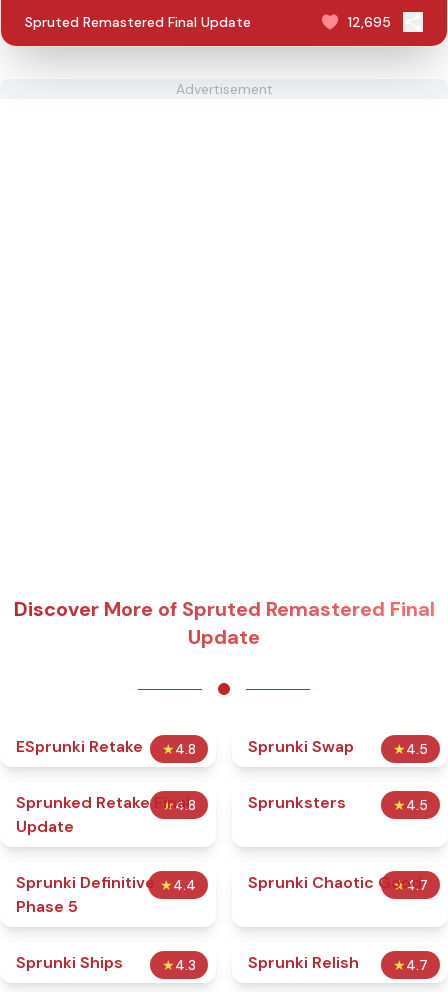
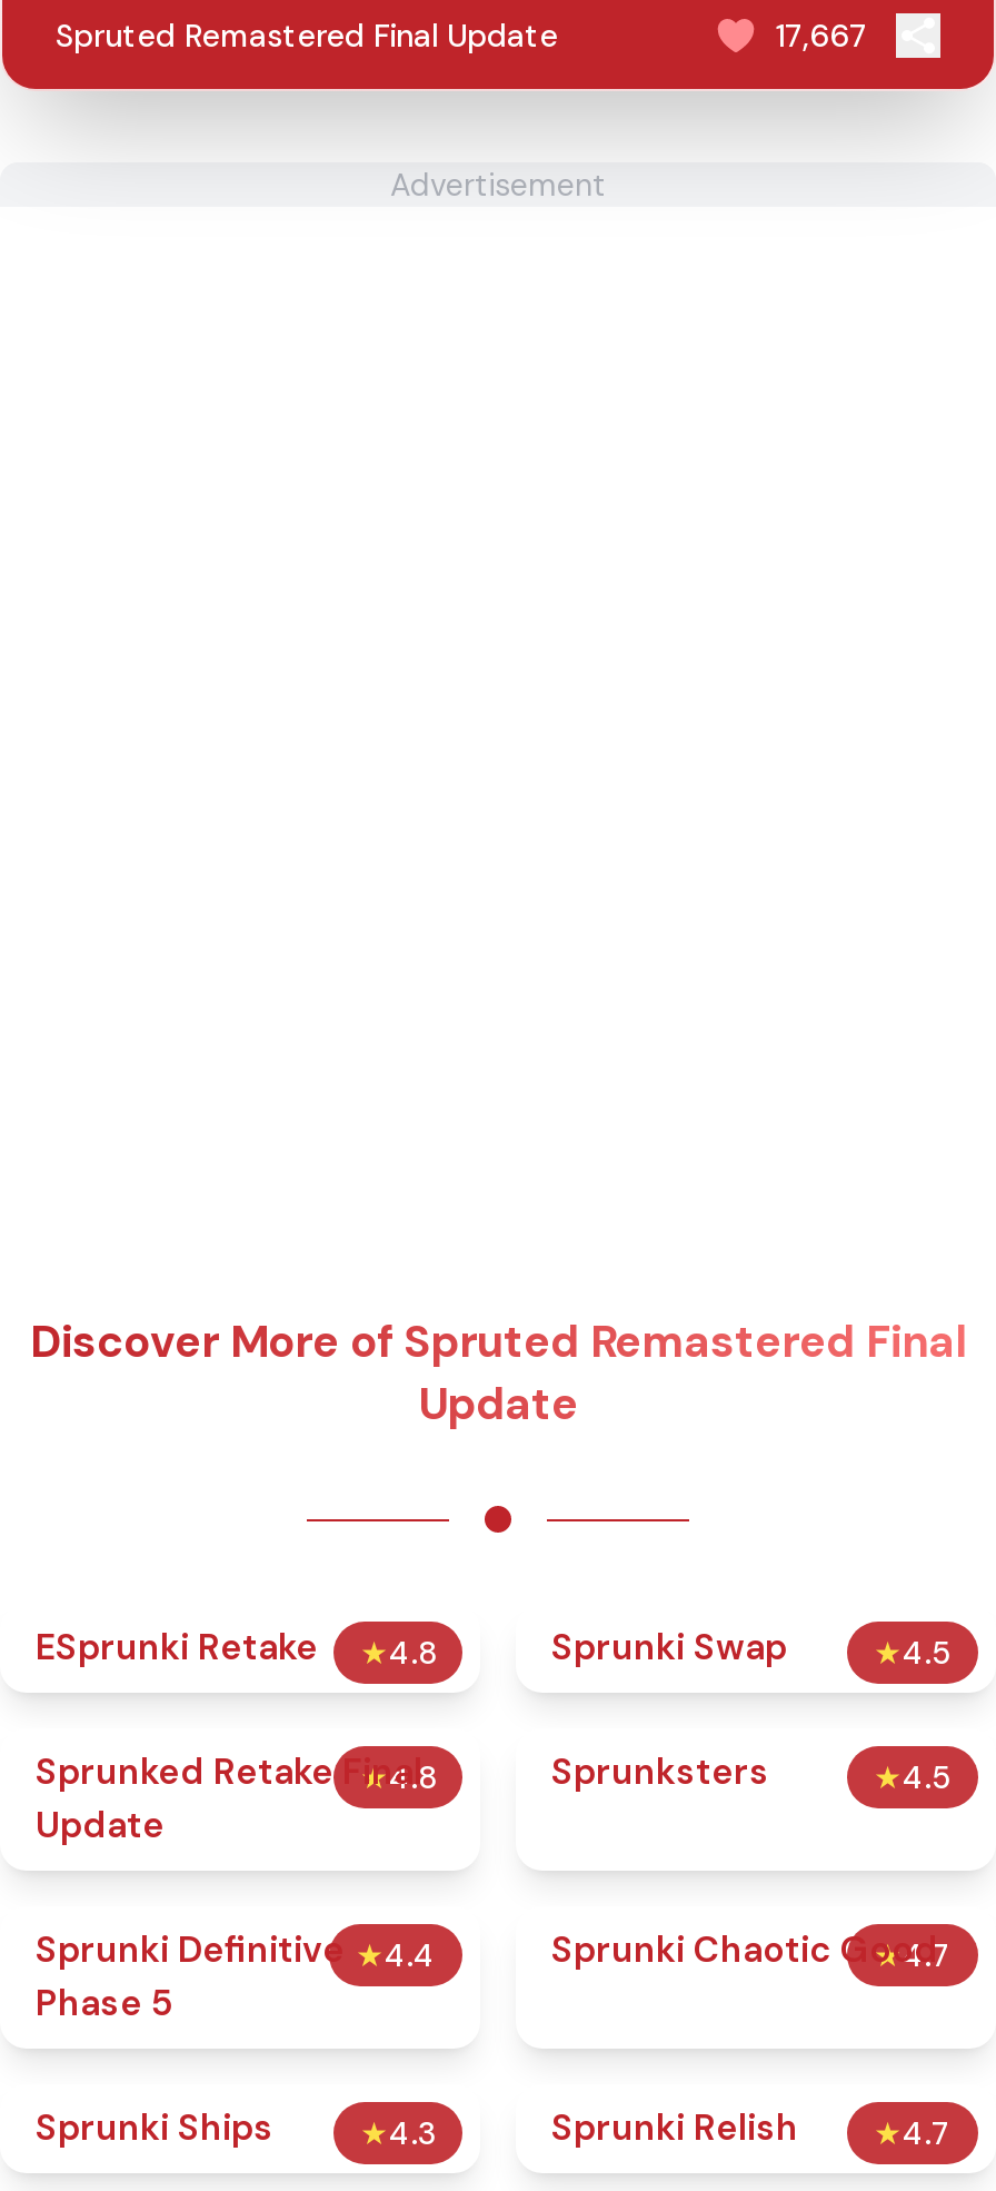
- 12,695
+ 17,667
